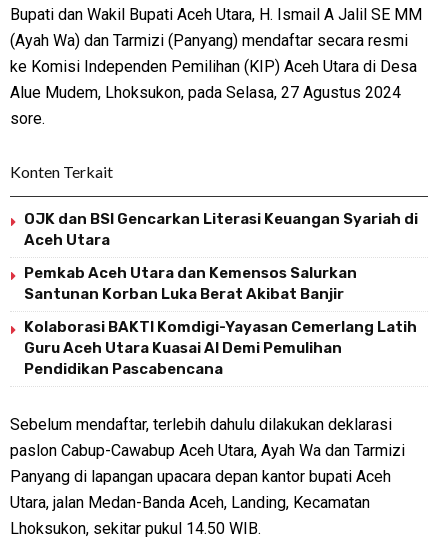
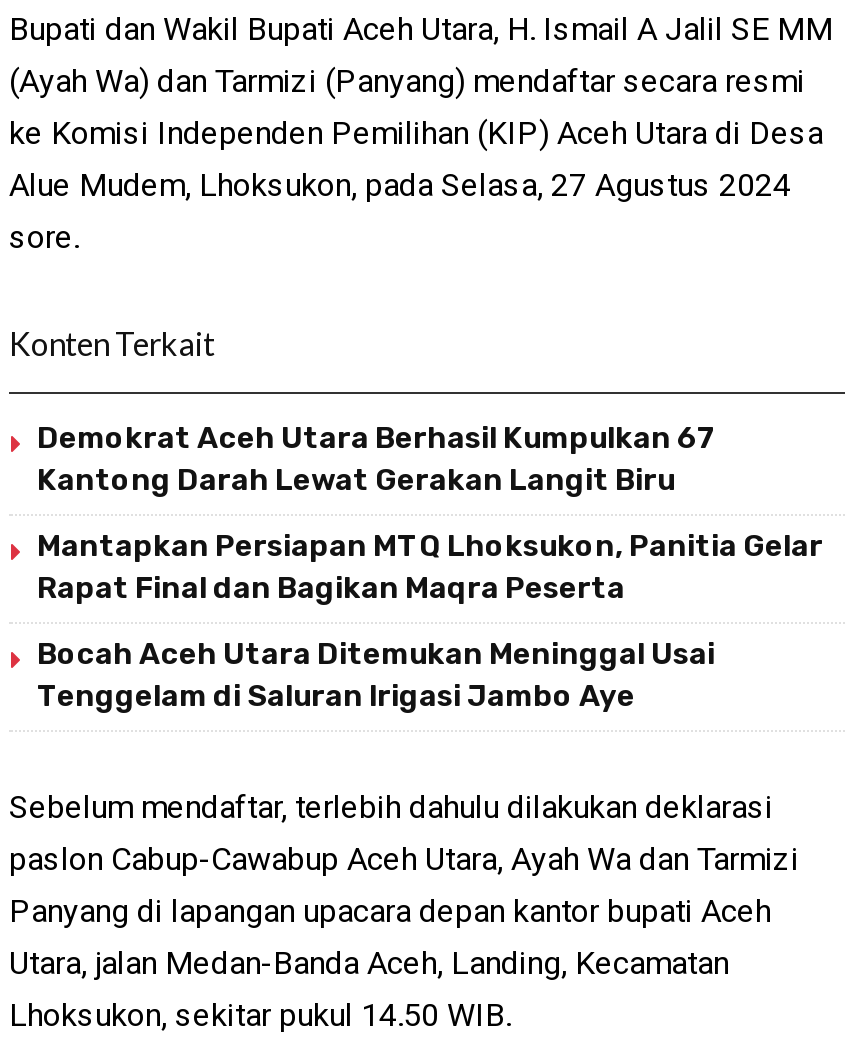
- OJK dan BSI Gencarkan Literasi Keuangan Syariah di
- Aceh Utara
+ Demokrat Aceh Utara Berhasil Kumpulkan 67
+ Kantong Darah Lewat Gerakan Langit Biru

- Pemkab Aceh Utara dan Kemensos Salurkan
- Santunan Korban Luka Berat Akibat Banjir
+ Mantapkan Persiapan MTQ Lhoksukon, Panitia Gelar
+ Rapat Final dan Bagikan Maqra Peserta

- Kolaborasi BAKTI Komdigi-Yayasan Cemerlang Latih
- Guru Aceh Utara Kuasai AI Demi Pemulihan
- Pendidikan Pascabencana
+ Bocah Aceh Utara Ditemukan Meninggal Usai
+ Tenggelam di Saluran Irigasi Jambo Aye
